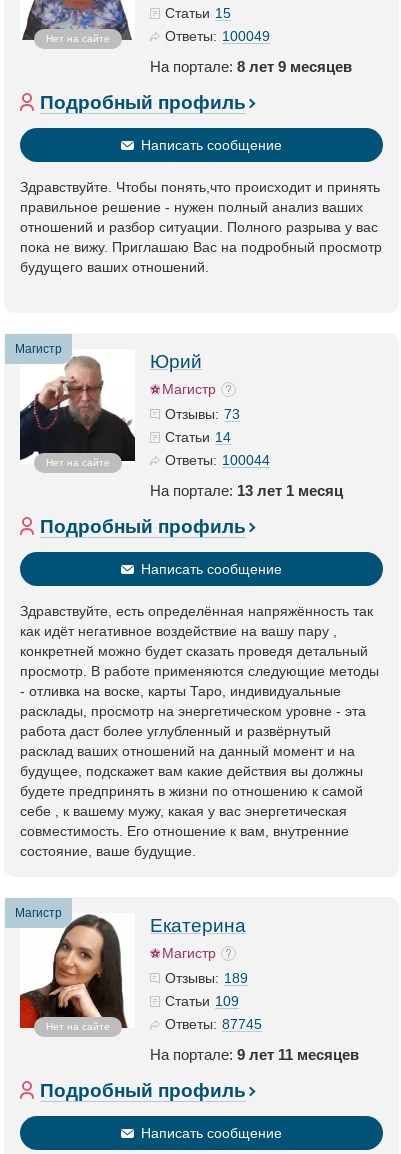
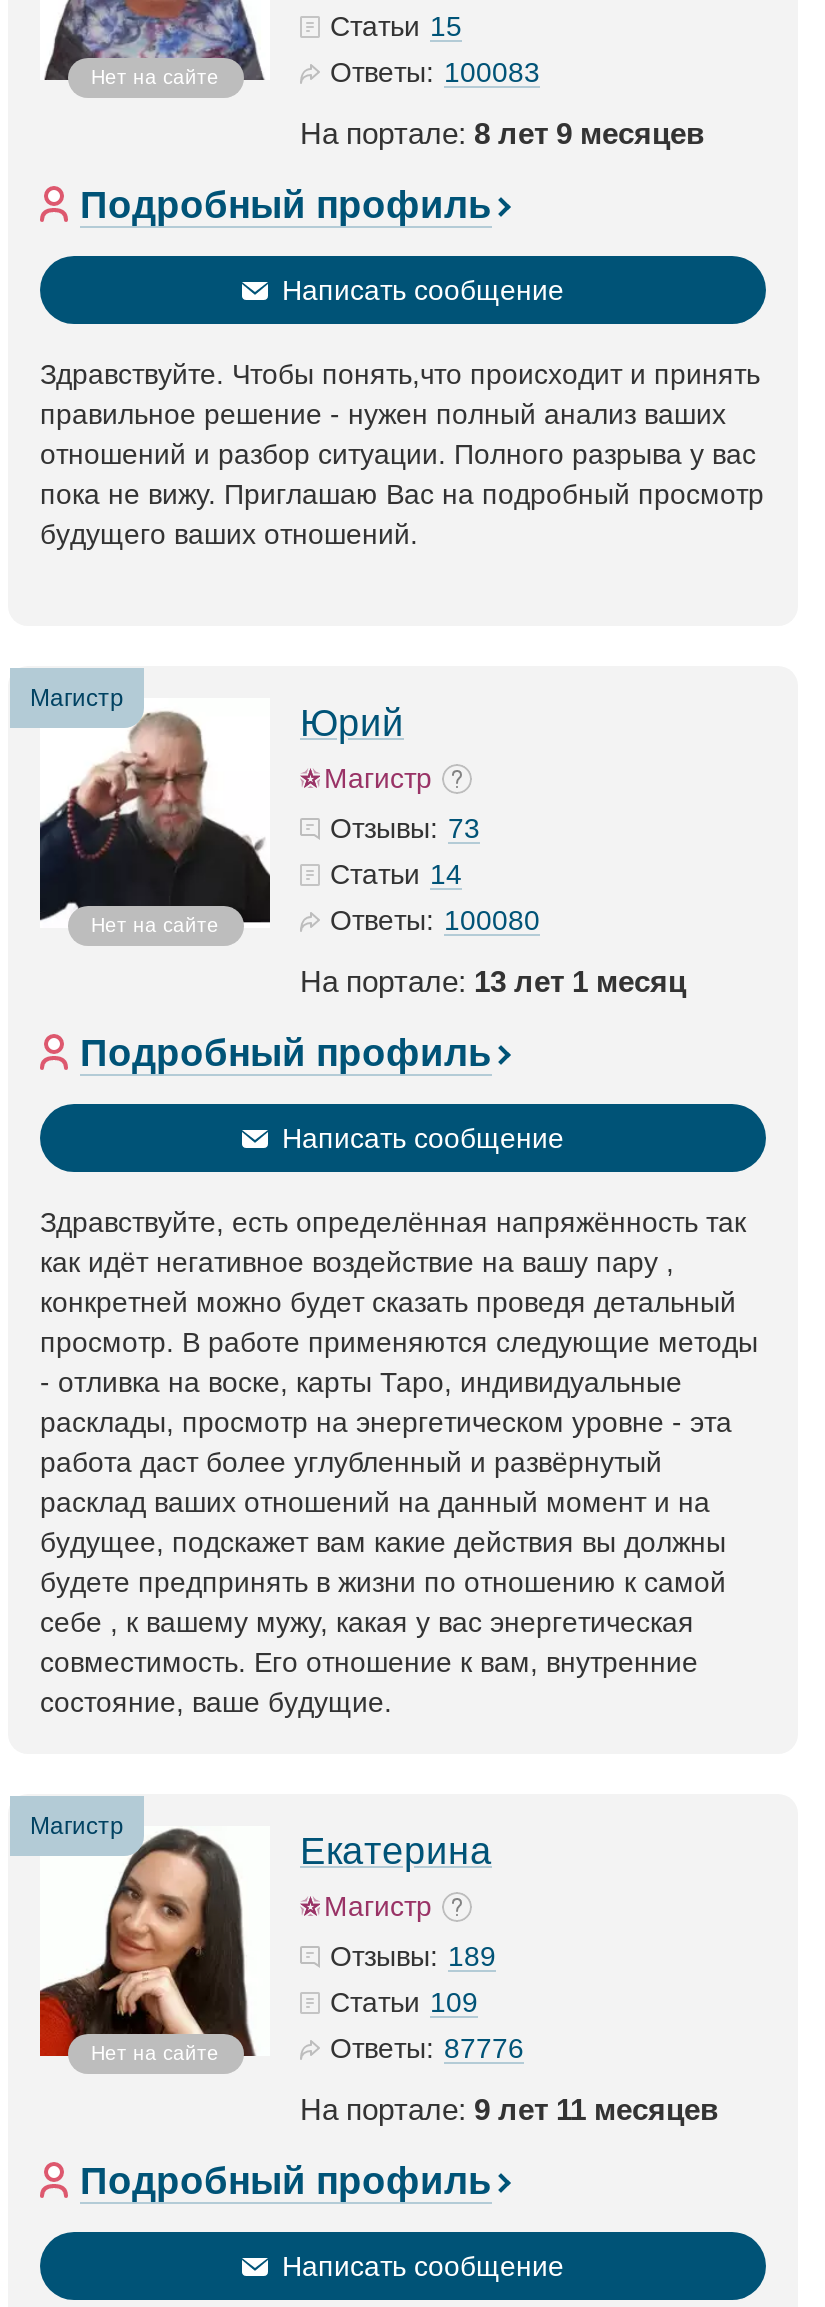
- Ответы: 100049
+ Ответы: 100083

- Ответы: 100044
+ Ответы: 100080

- Ответы: 87745
+ Ответы: 87776
